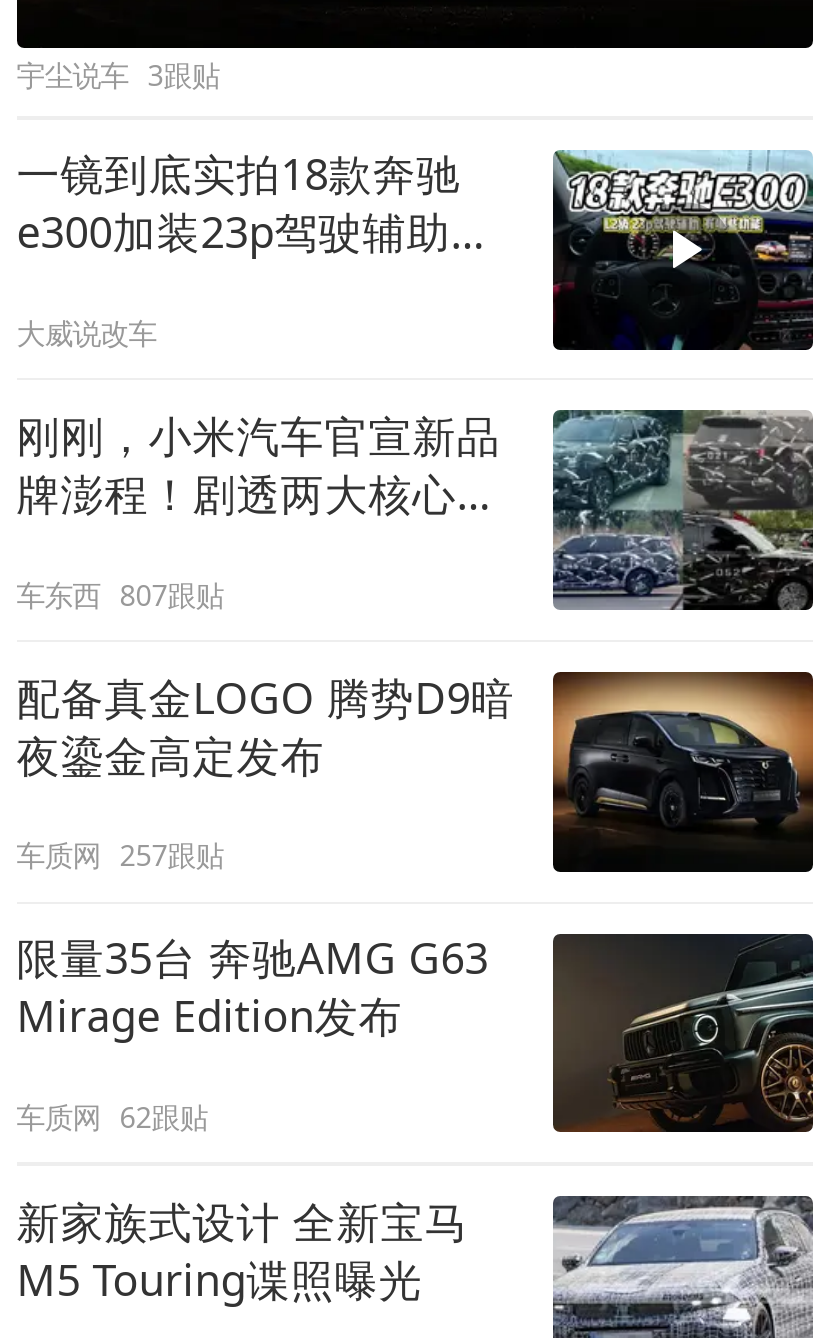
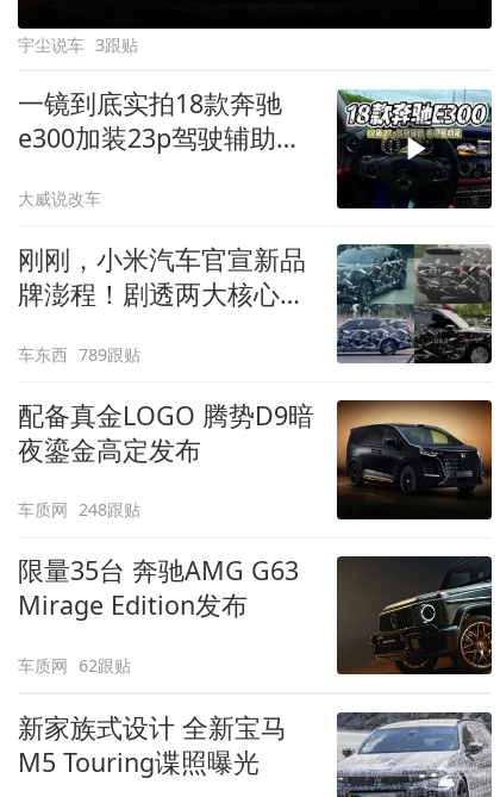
- 车东西 807跟贴
+ 车东西 789跟贴

- 车质网 257跟贴
+ 车质网 248跟贴
